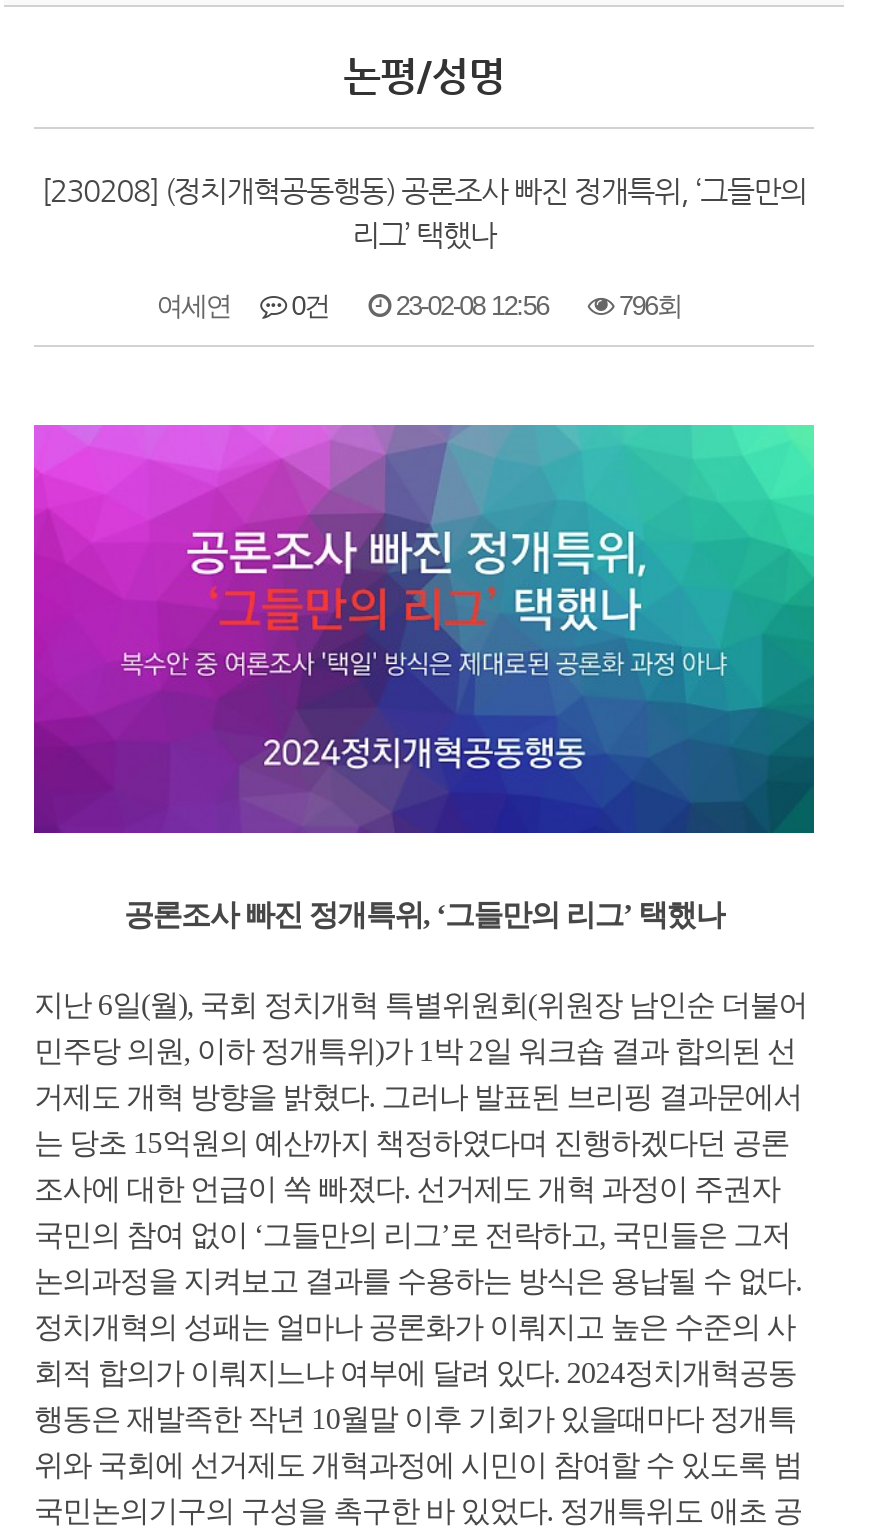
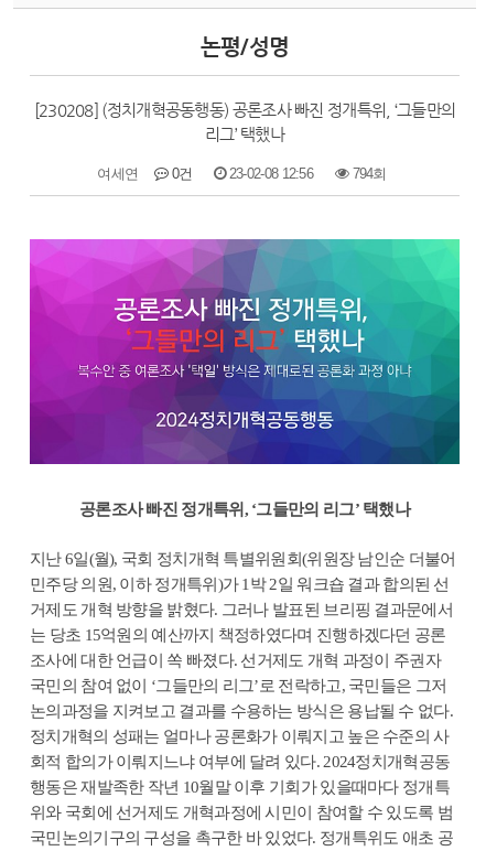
- 796회
+ 794회
